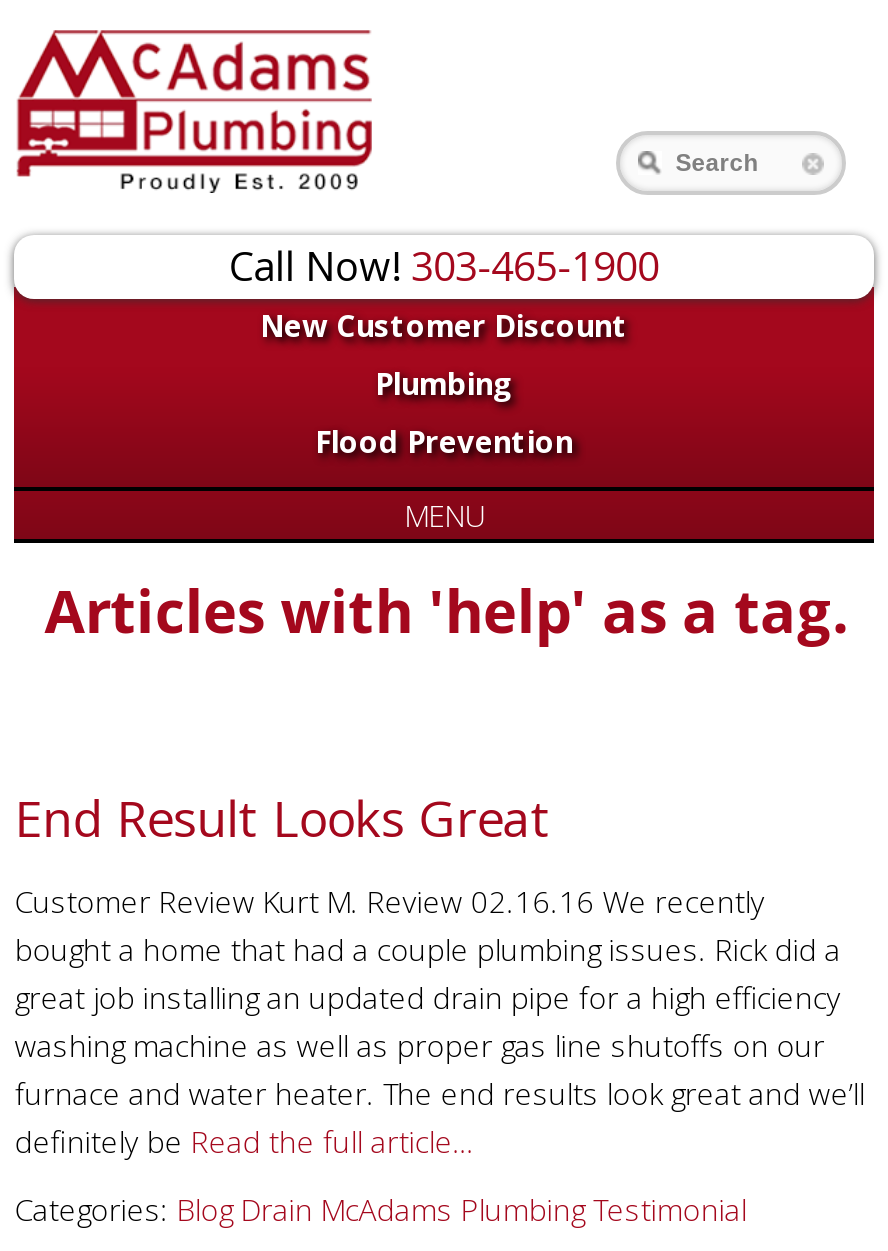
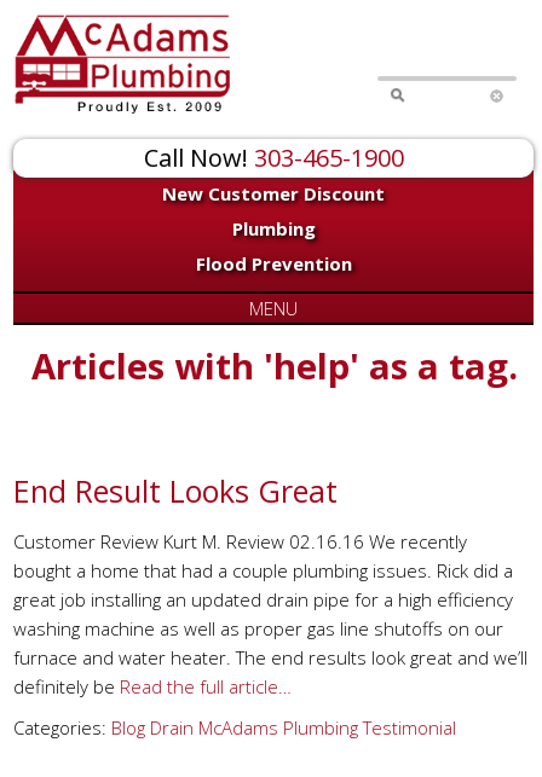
- Search
